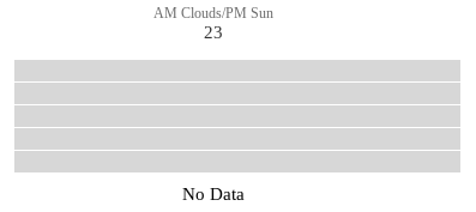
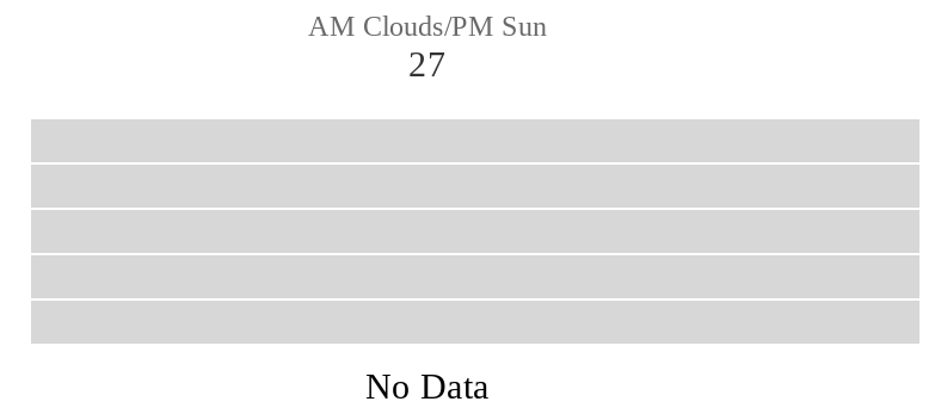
- 23
+ 27
